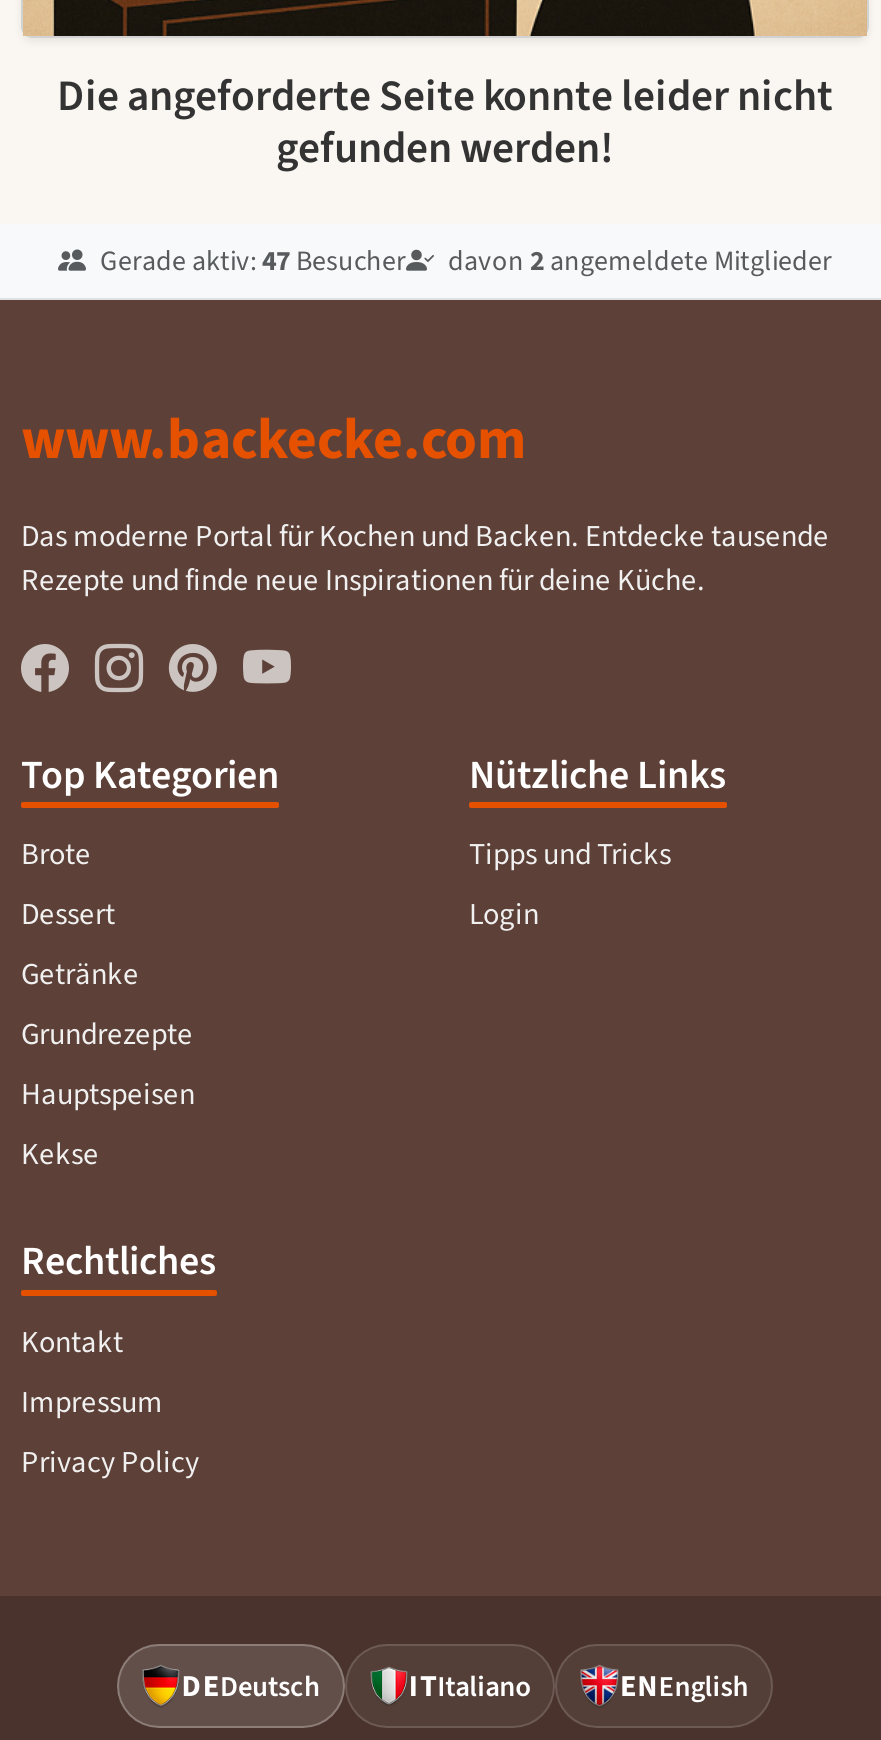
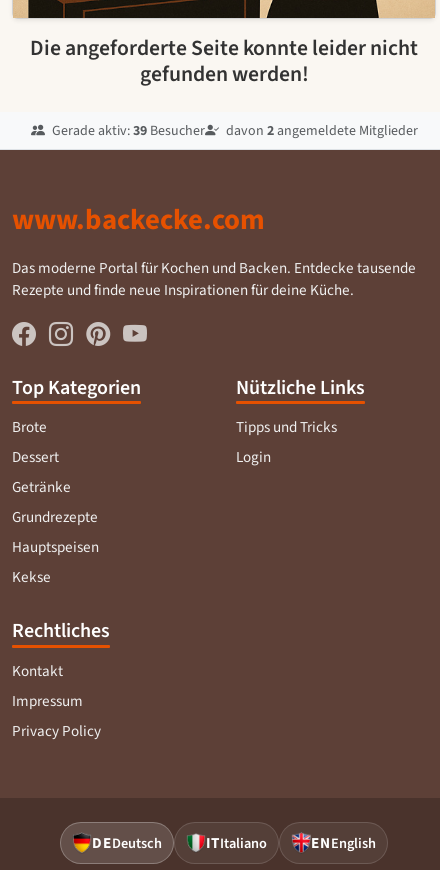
- Gerade aktiv: 47 Besucher
+ Gerade aktiv: 39 Besucher
